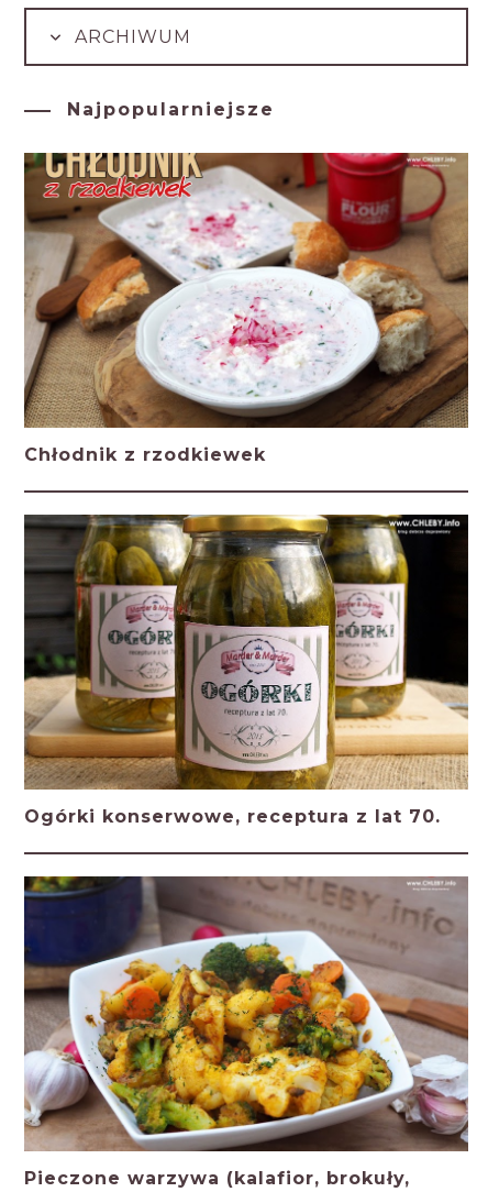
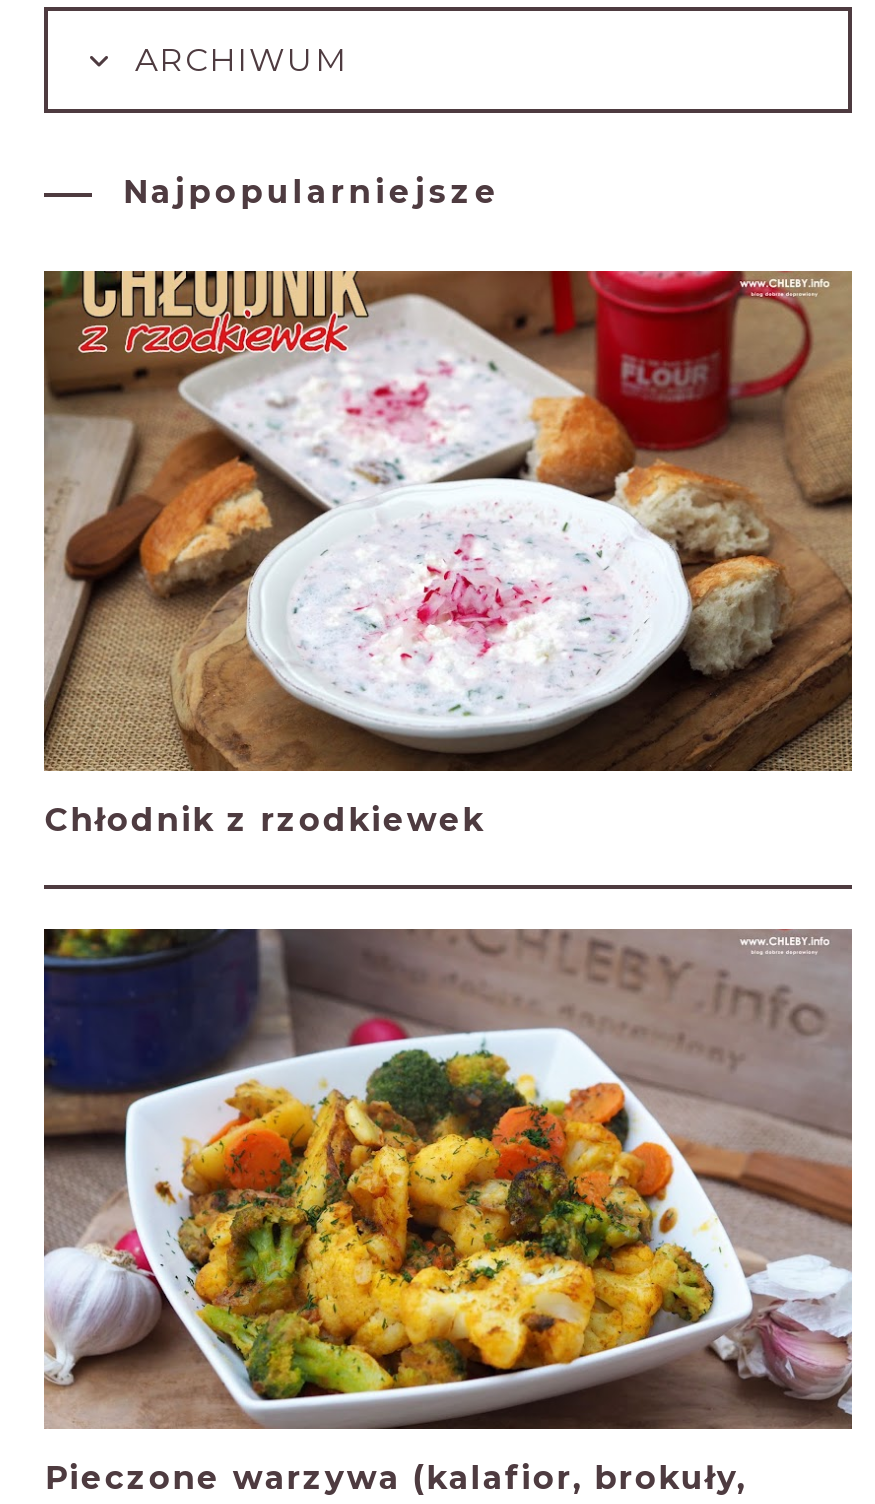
- [image]
- Ogórki konserwowe, receptura z lat 70.
